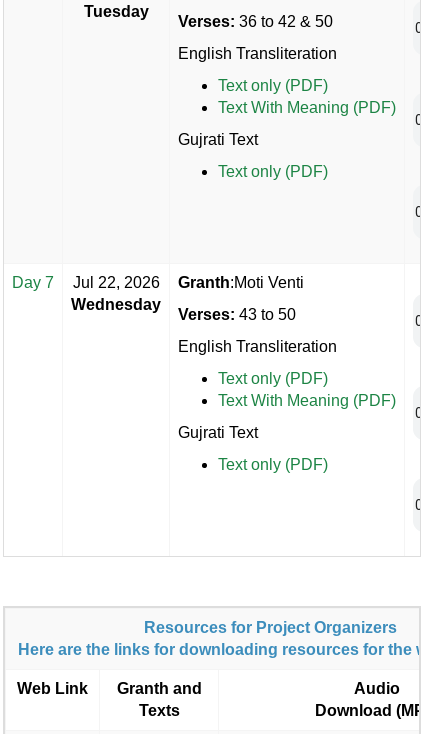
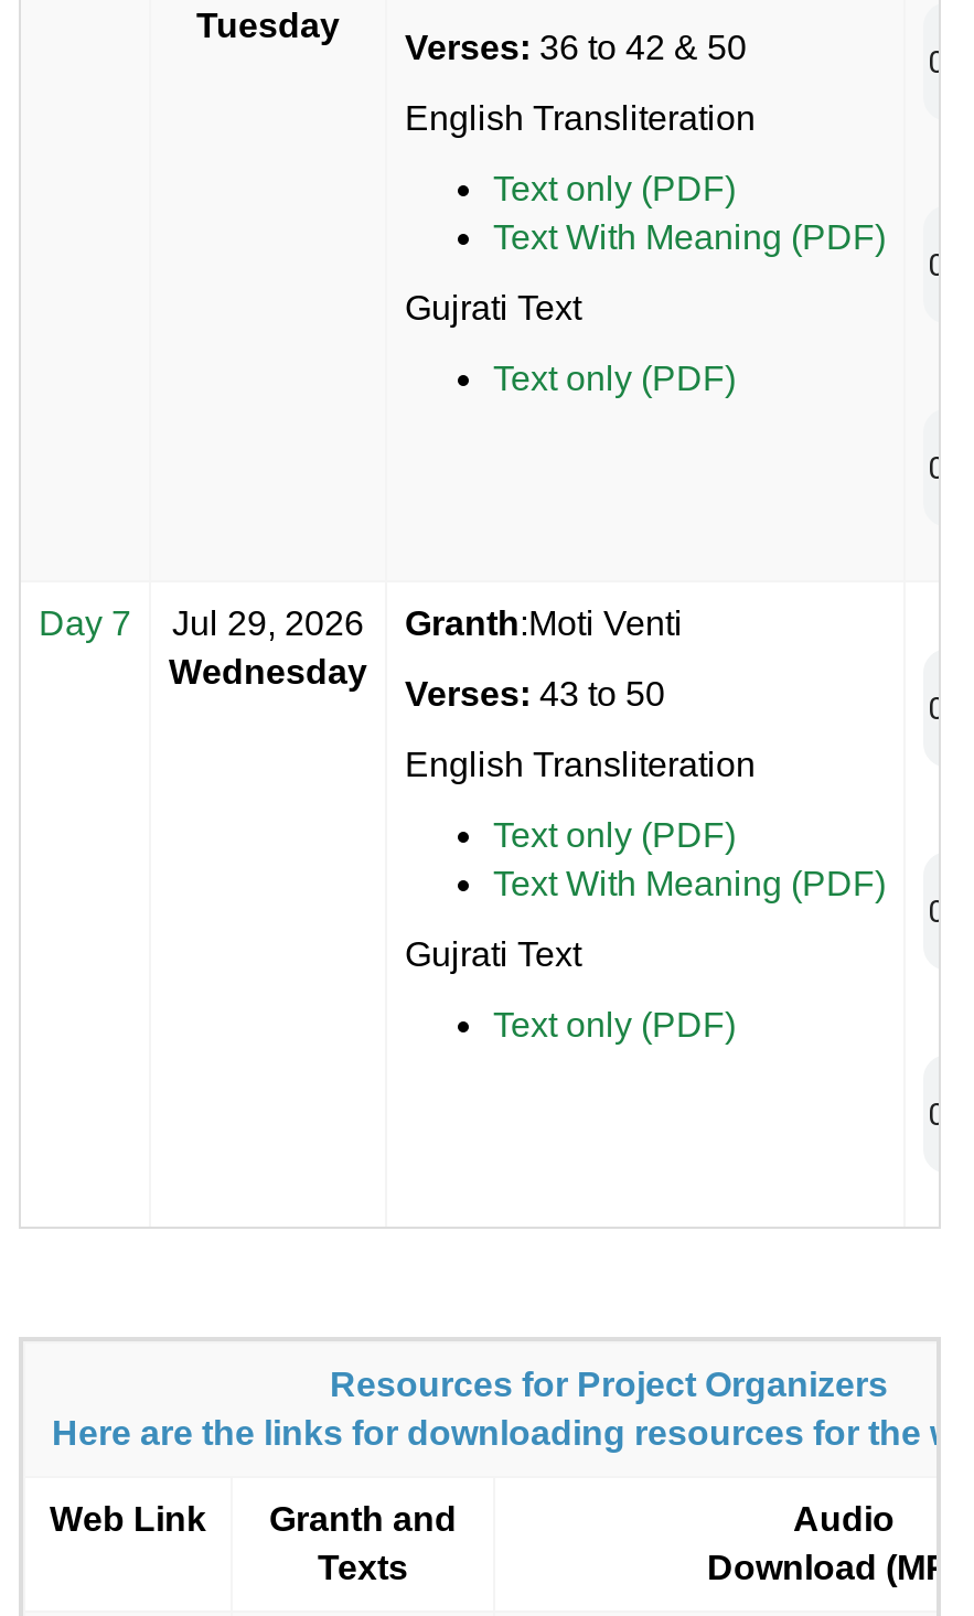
- Day 7 Jul 22, 2026 Granth:Moti Venti
+ Day 7 Jul 29, 2026 Granth:Moti Venti
